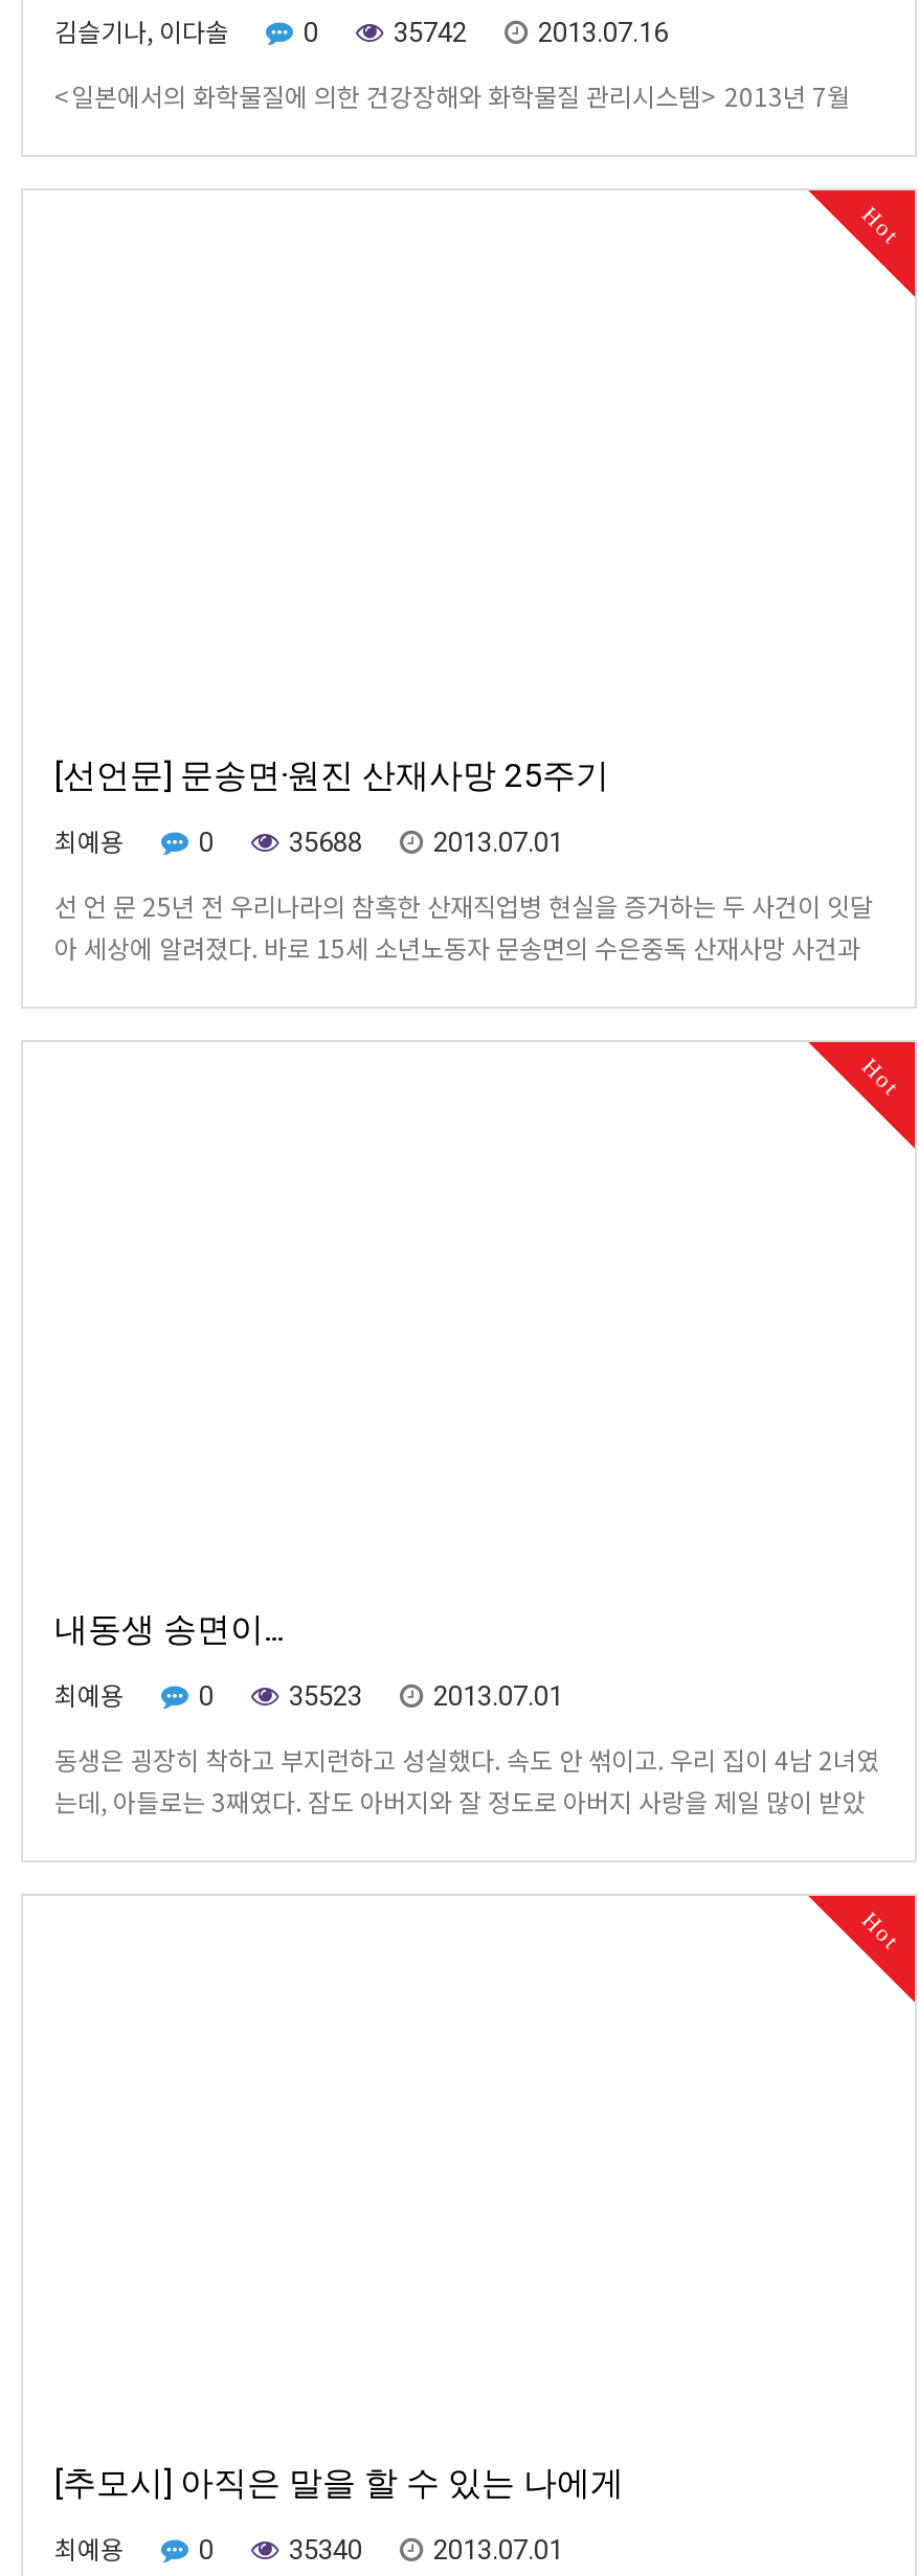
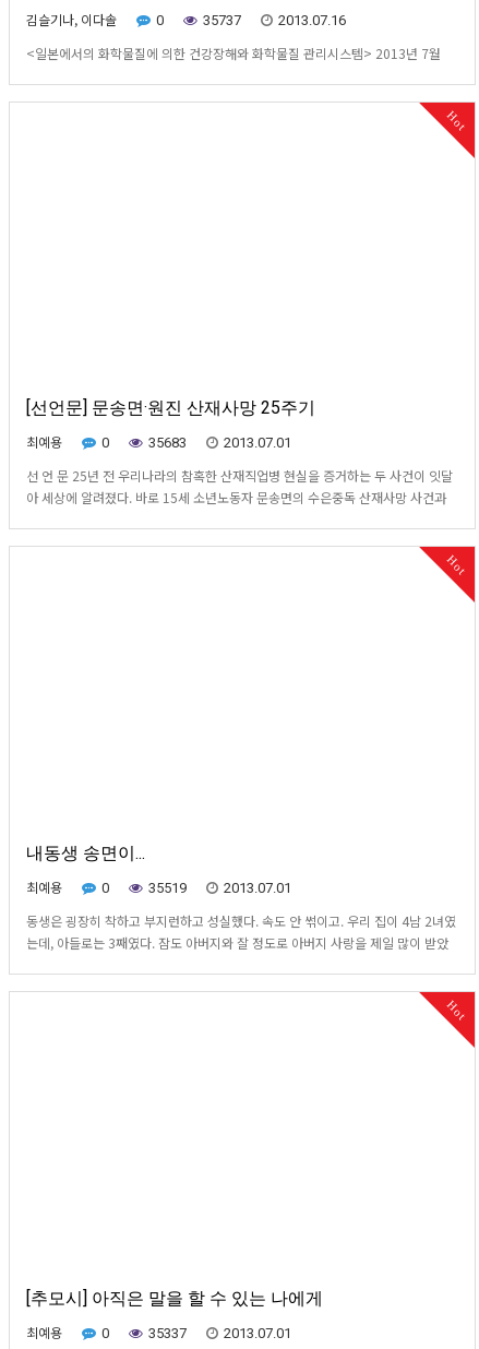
- 0 35742 2013.07.16
+ 0 35737 2013.07.16

- 0 35688 2013.07.01
+ 0 35683 2013.07.01

- 0 35523 2013.07.01
+ 0 35519 2013.07.01

- 0 35340 2013.07.01
+ 0 35337 2013.07.01
